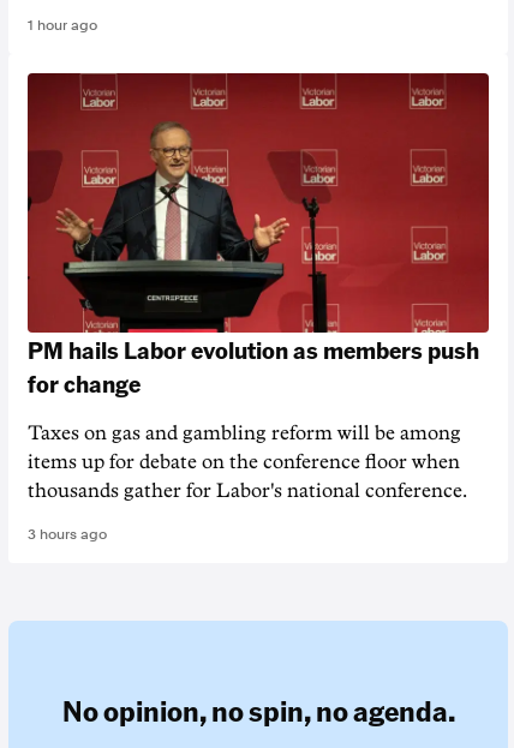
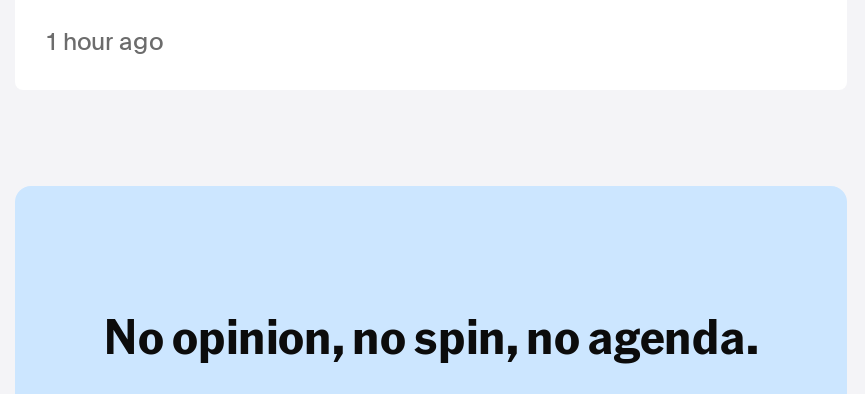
- [image]
- PM hails Labor evolution as members push
- for change
- Taxes on gas and gambling reform will be among
- items up for debate on the conference floor when
- thousands gather for Labor's national conference.
- 3 hours ago
